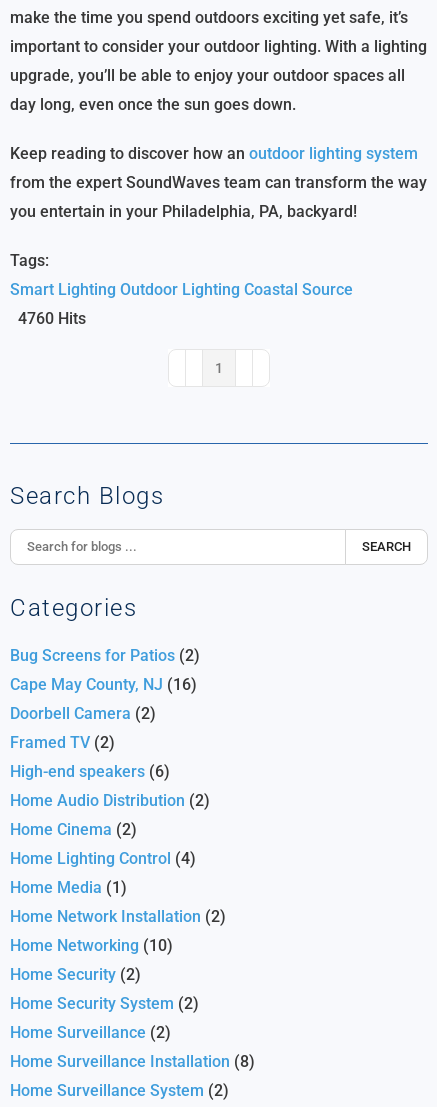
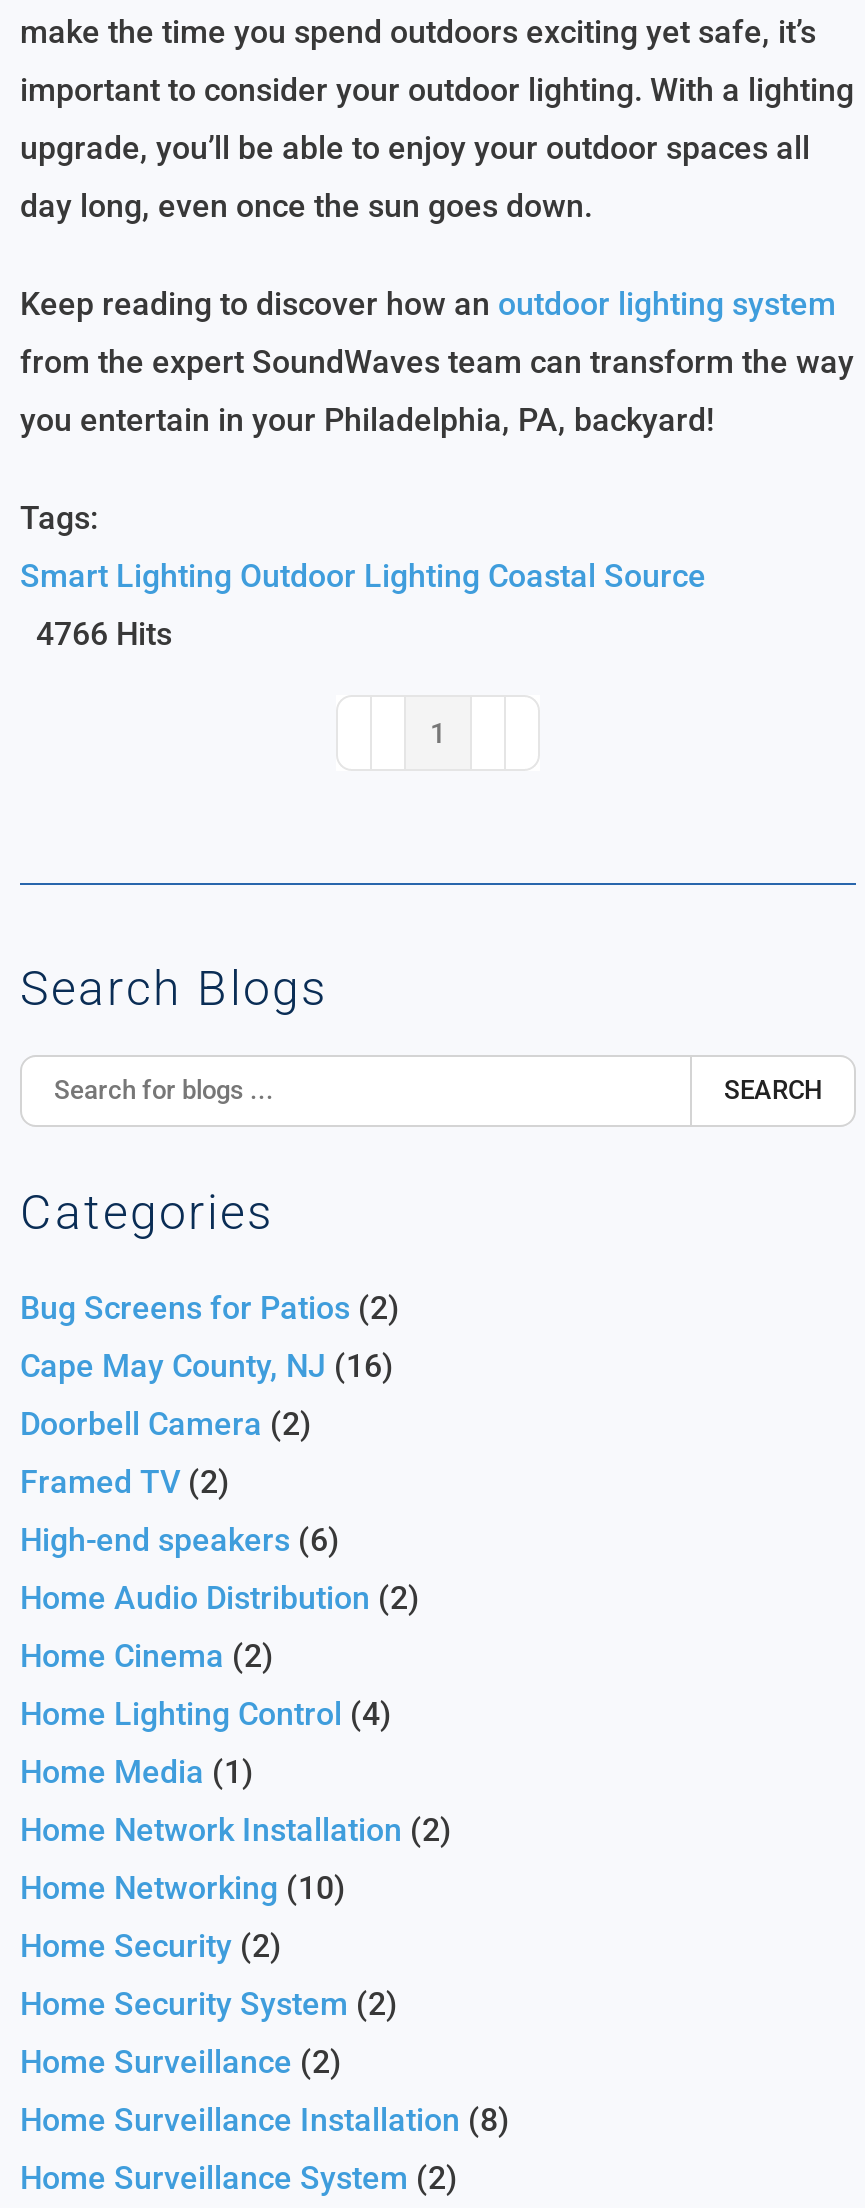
- 4760 Hits
+ 4766 Hits
